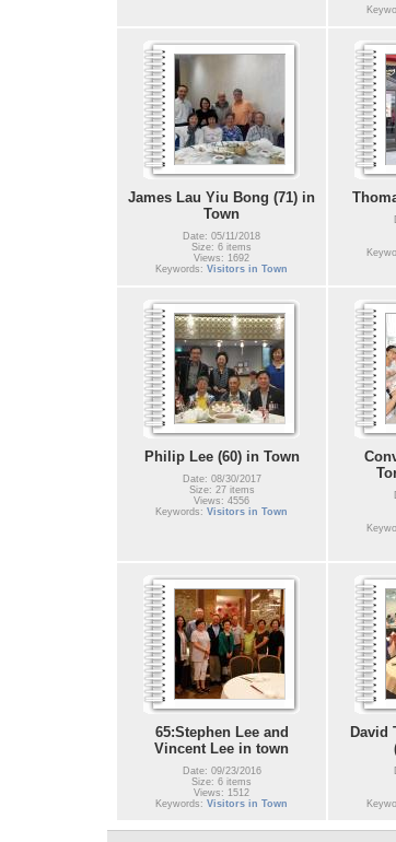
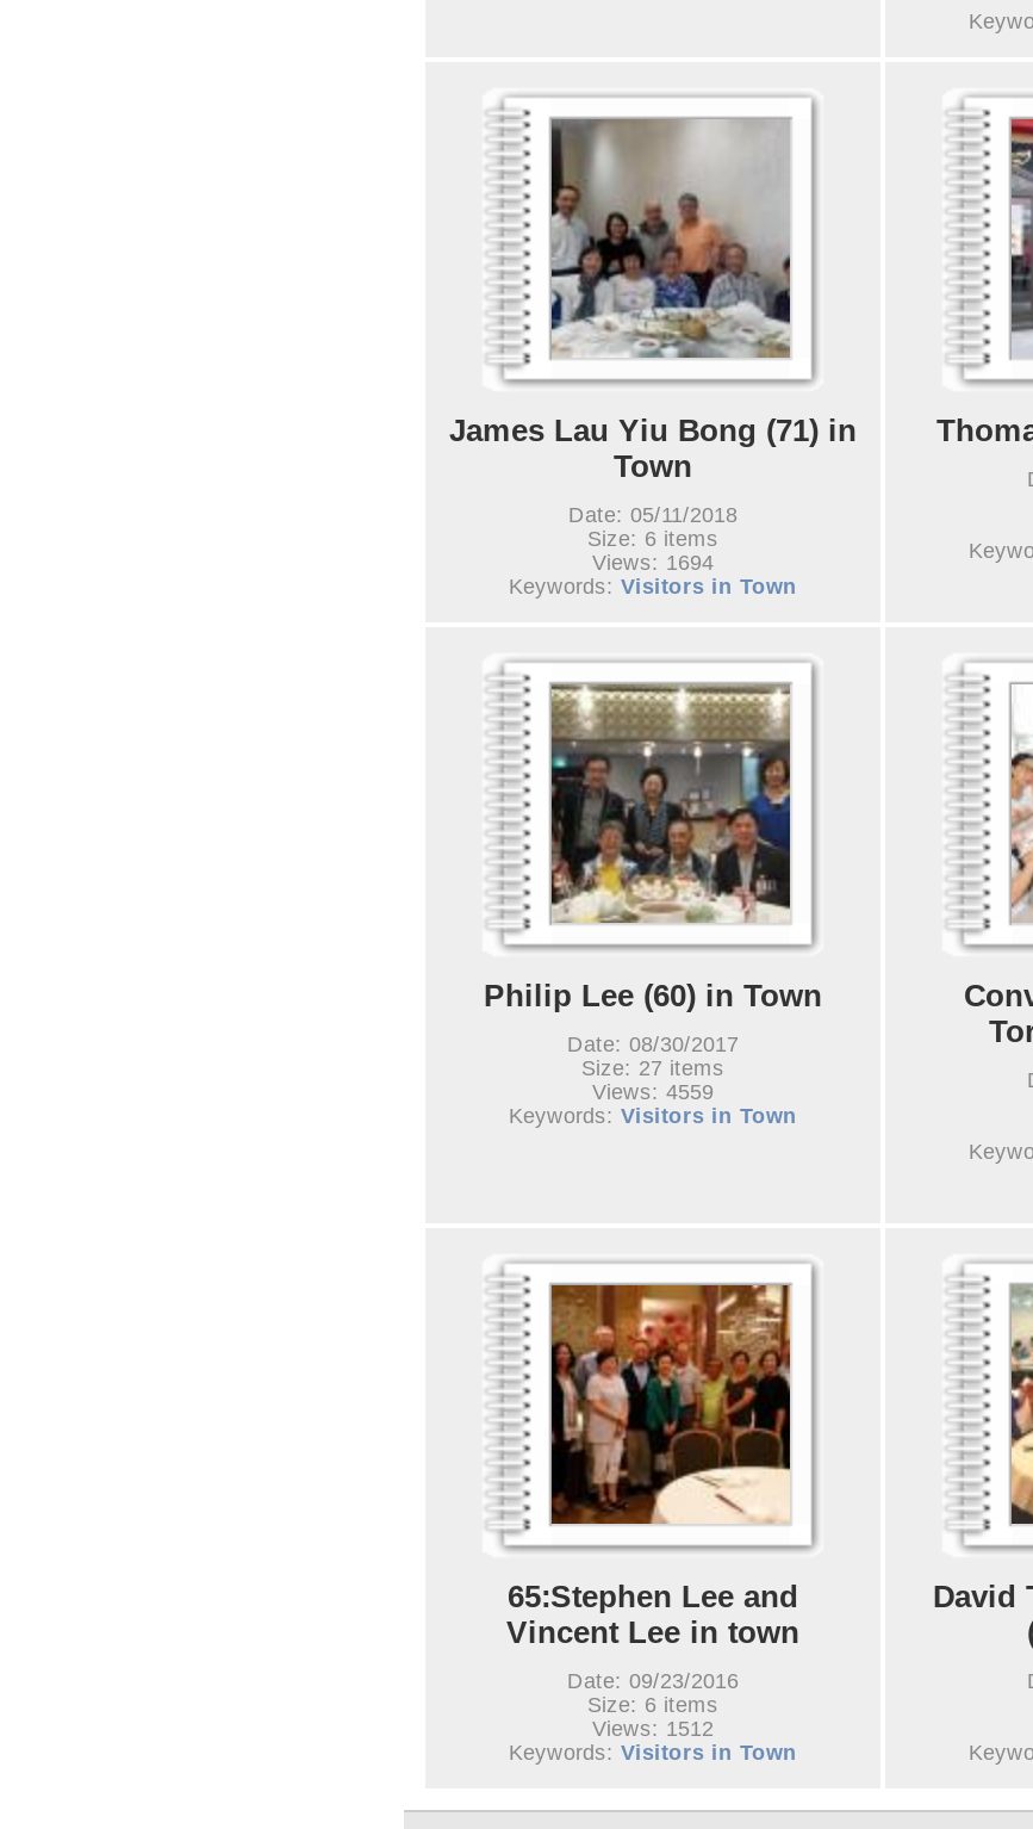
- Views: 1692
+ Views: 1694

- Views: 4556
+ Views: 4559
